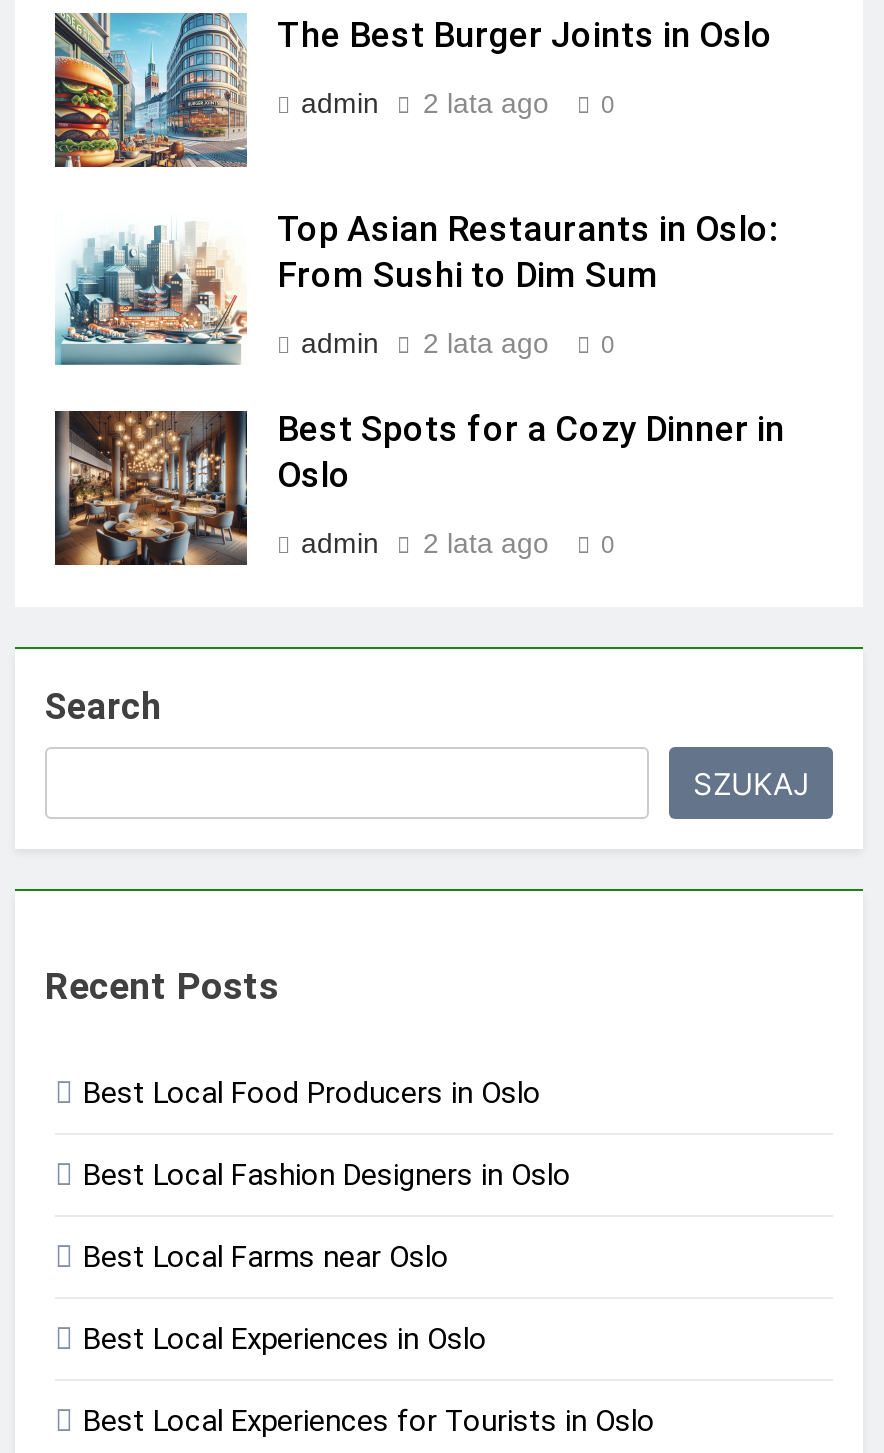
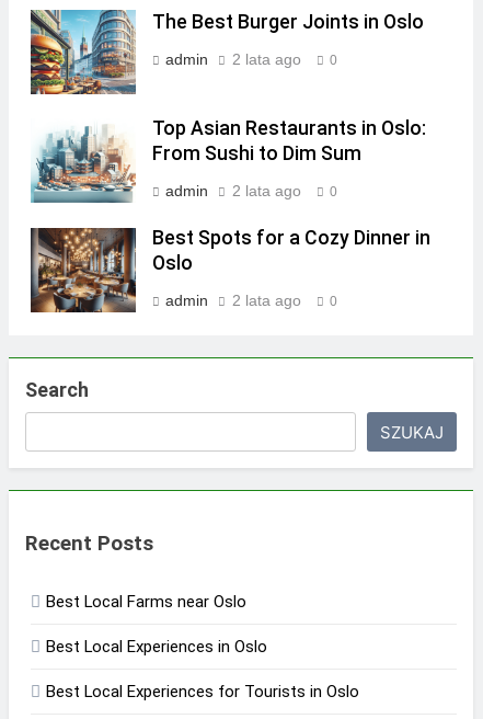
- Best Local Food Producers in Oslo
- Best Local Fashion Designers in Oslo
